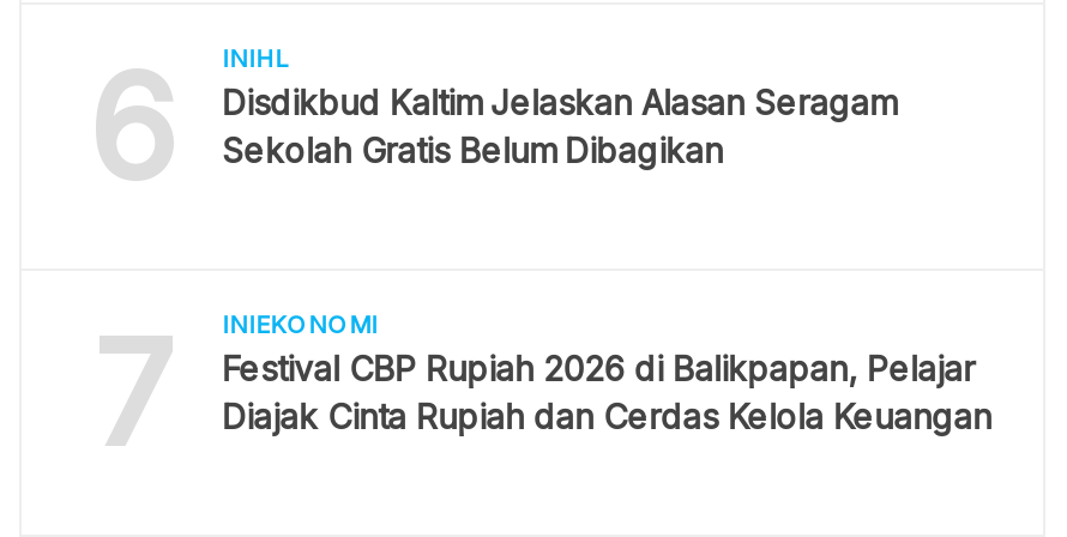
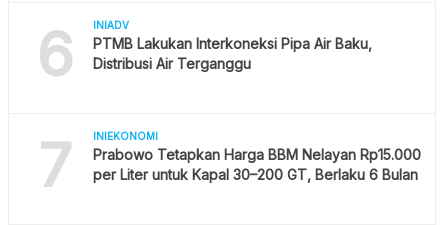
- INIHL
- Disdikbud Kaltim Jelaskan Alasan Seragam
- Sekolah Gratis Belum Dibagikan
+ INIADV
+ PTMB Lakukan Interkoneksi Pipa Air Baku,
+ Distribusi Air Terganggu

- Festival CBP Rupiah 2026 di Balikpapan, Pelajar
- Diajak Cinta Rupiah dan Cerdas Kelola Keuangan
+ Prabowo Tetapkan Harga BBM Nelayan Rp15.000
+ per Liter untuk Kapal 30–200 GT, Berlaku 6 Bulan
